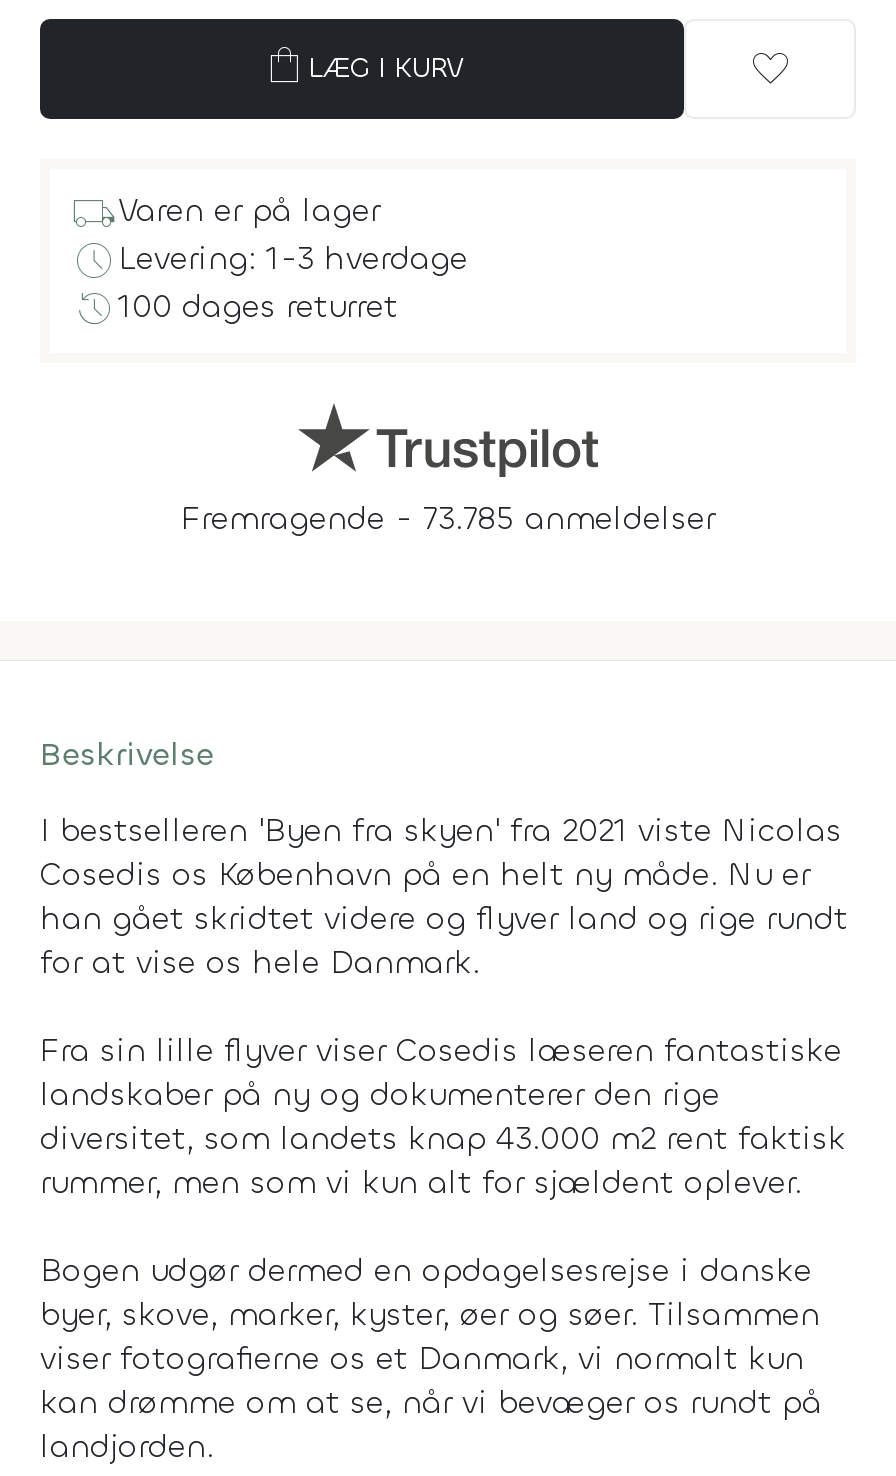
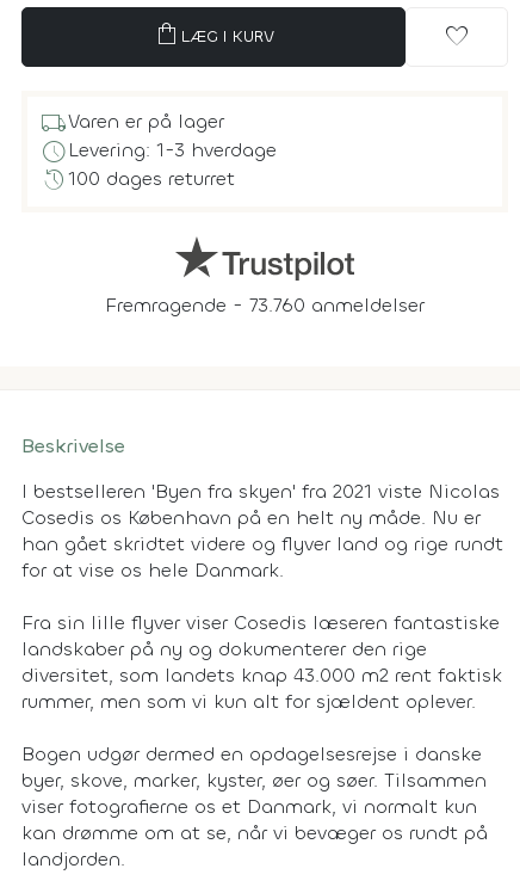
- Fremragende - 73.785 anmeldelser
+ Fremragende - 73.760 anmeldelser
